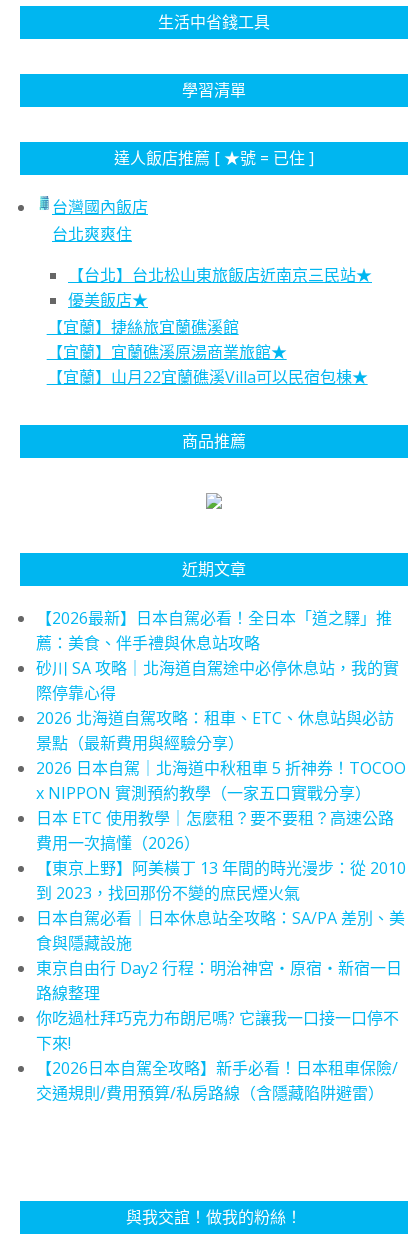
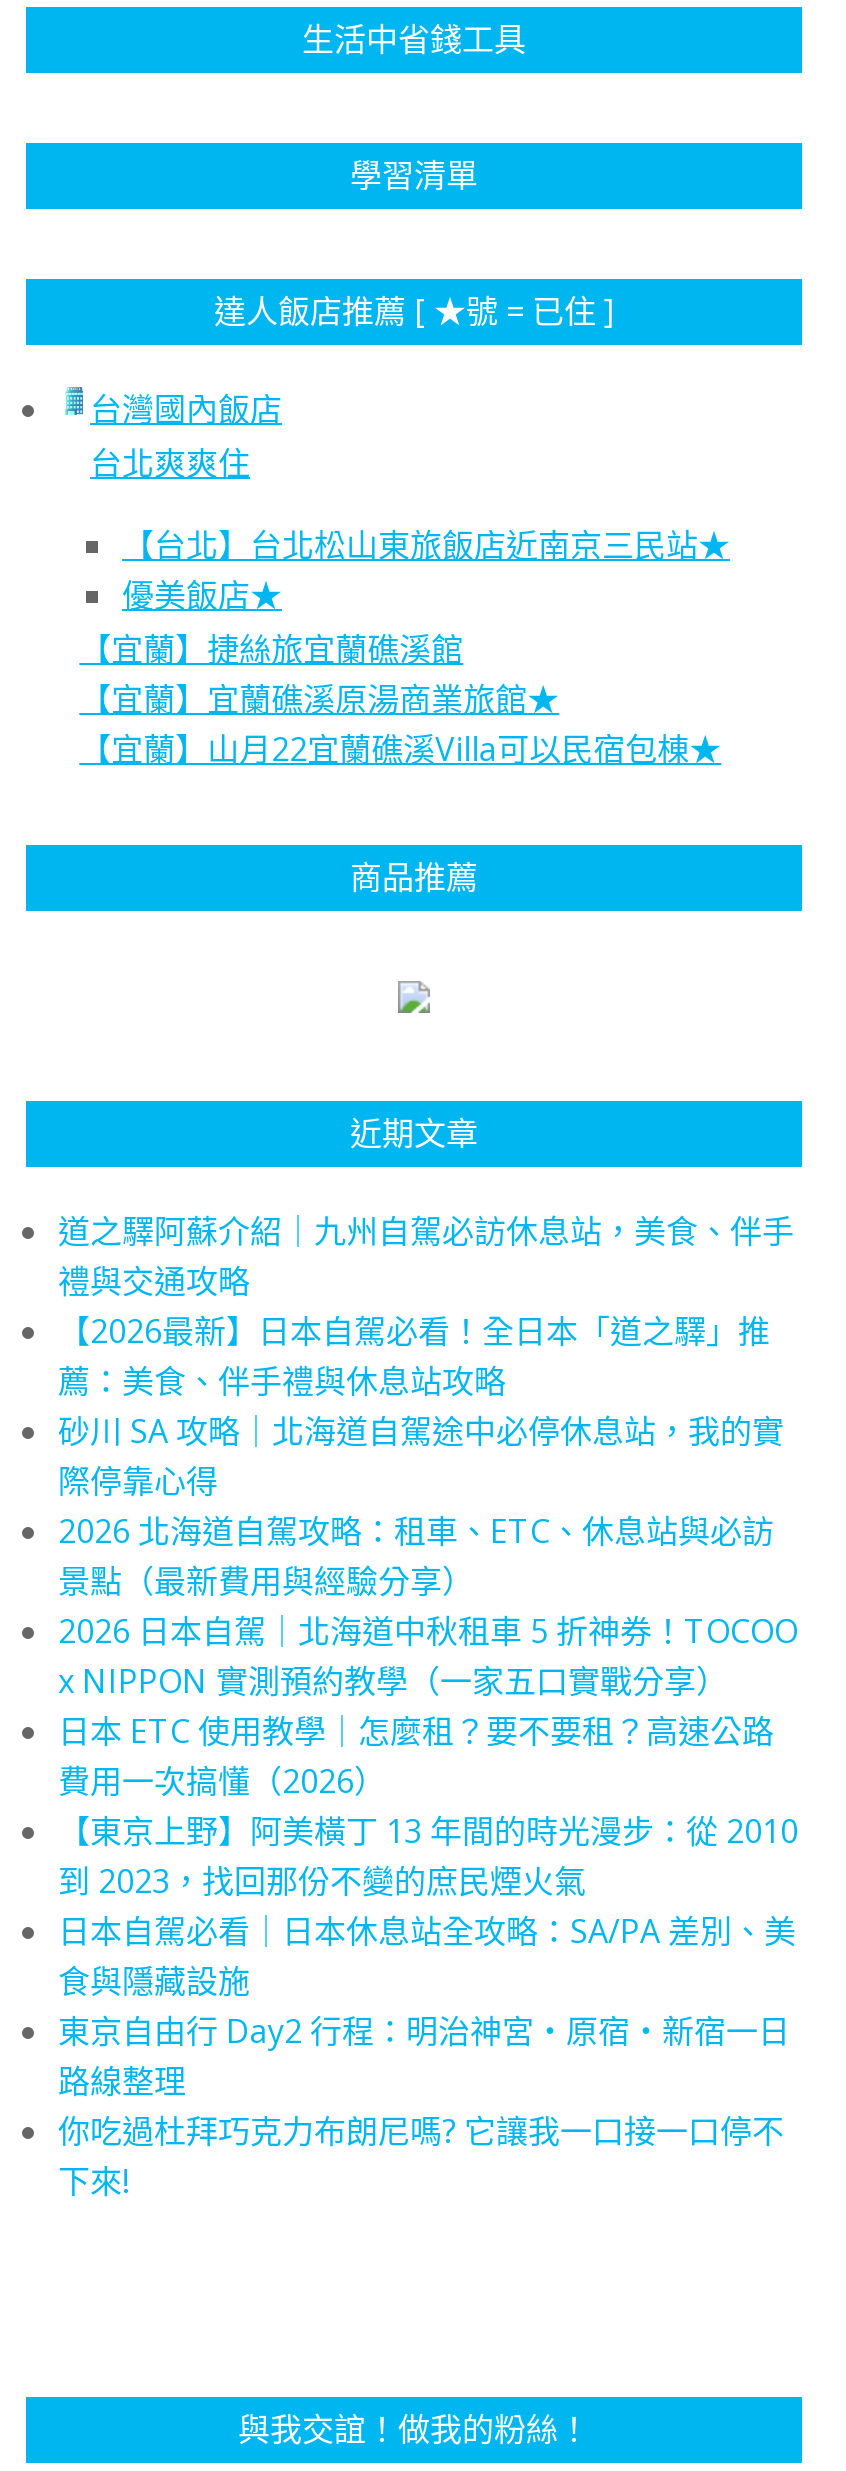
+ 道之驛阿蘇介紹｜九州自駕必訪休息站，美食、伴手
+ 禮與交通攻略

moved down: 【2026最新】日本自駕必看！全日本「道之驛」推 | 薦：美食、伴手禮與休息站攻略 | 砂川 SA 攻略｜北海道自駕途中必停休息站，我的實 | ... | 你吃過杜拜巧克力布朗尼嗎? 它讓我一口接一口停不 | 下來!

- 【2026日本自駕全攻略】新手必看！日本租車保險/
- 交通規則/費用預算/私房路線（含隱藏陷阱避雷）
